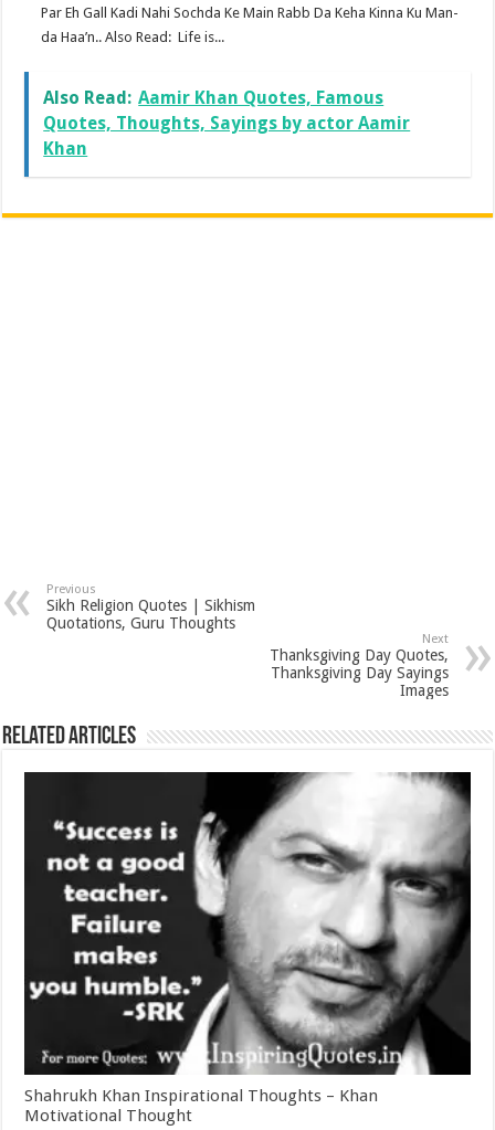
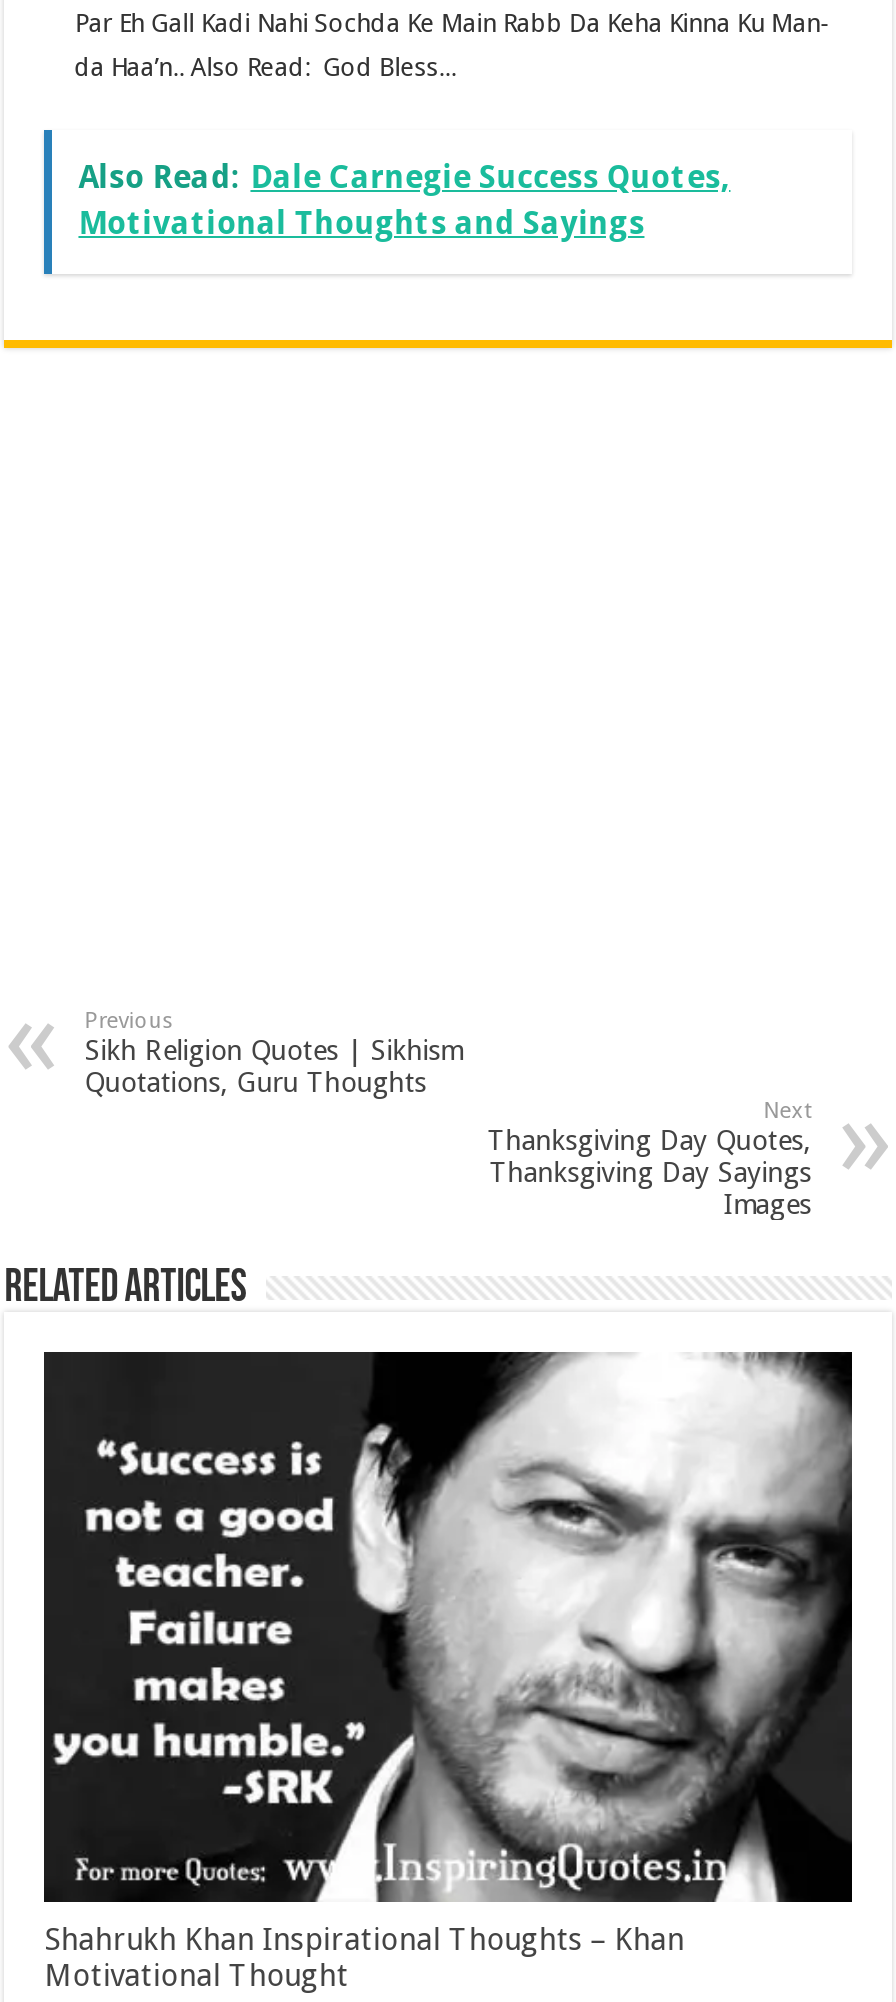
- da Haa’n.. Also Read: Life is...
+ da Haa’n.. Also Read: God Bless...

- Also Read: Aamir Khan Quotes, Famous
- Quotes, Thoughts, Sayings by actor Aamir
- Khan
+ Also Read: Dale Carnegie Success Quotes,
+ Motivational Thoughts and Sayings
